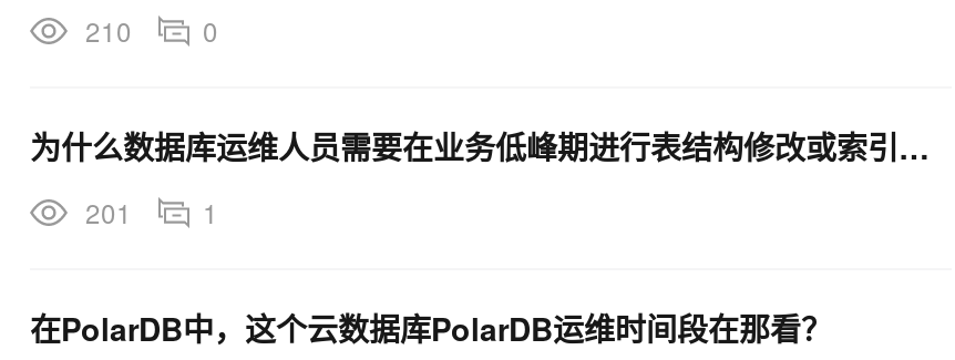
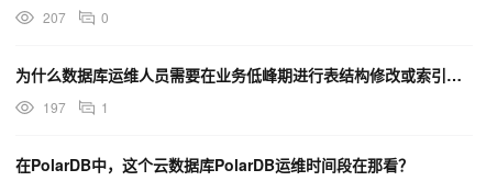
- 210 0
+ 207 0

- 201 1
+ 197 1
